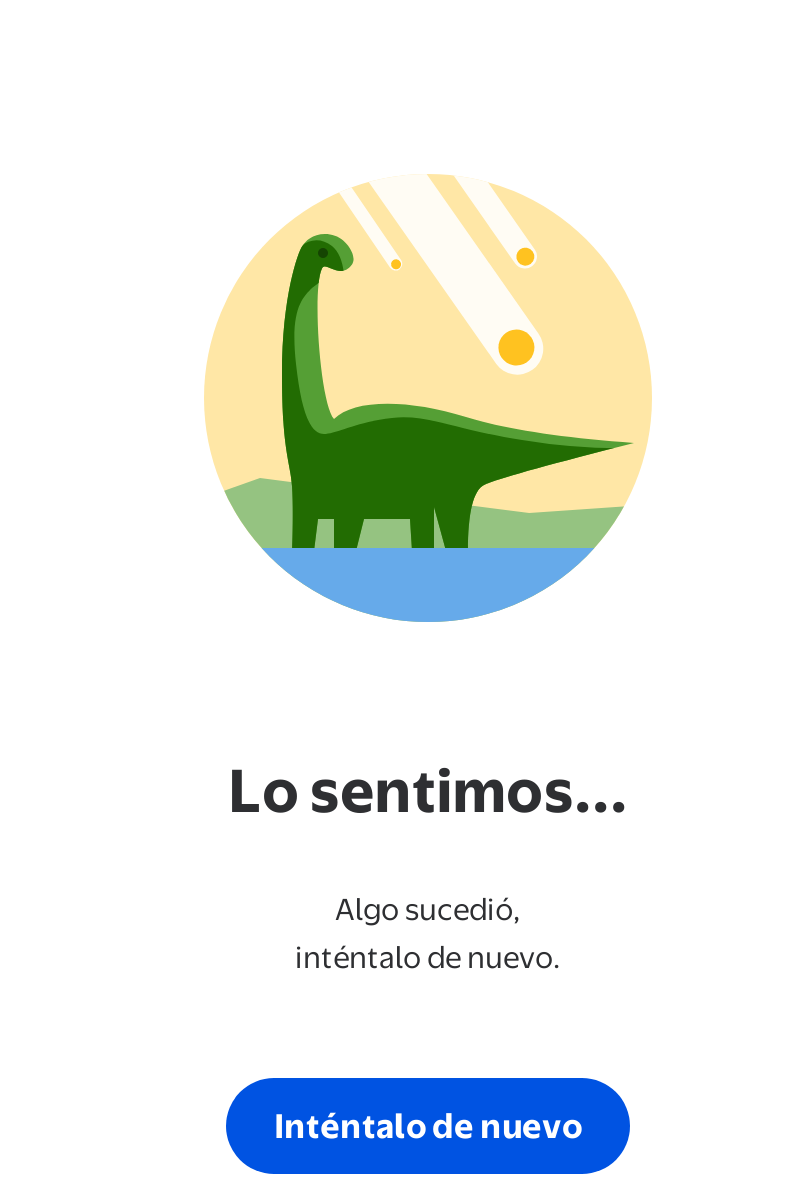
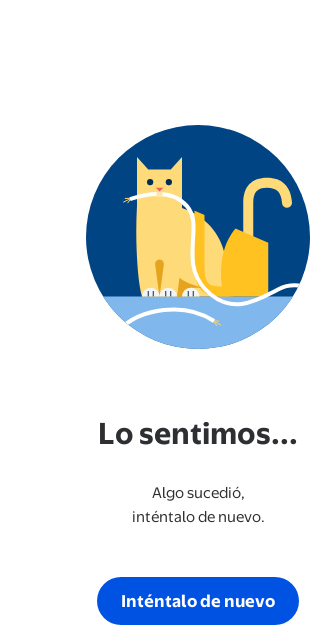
- [image]
+ [image]
